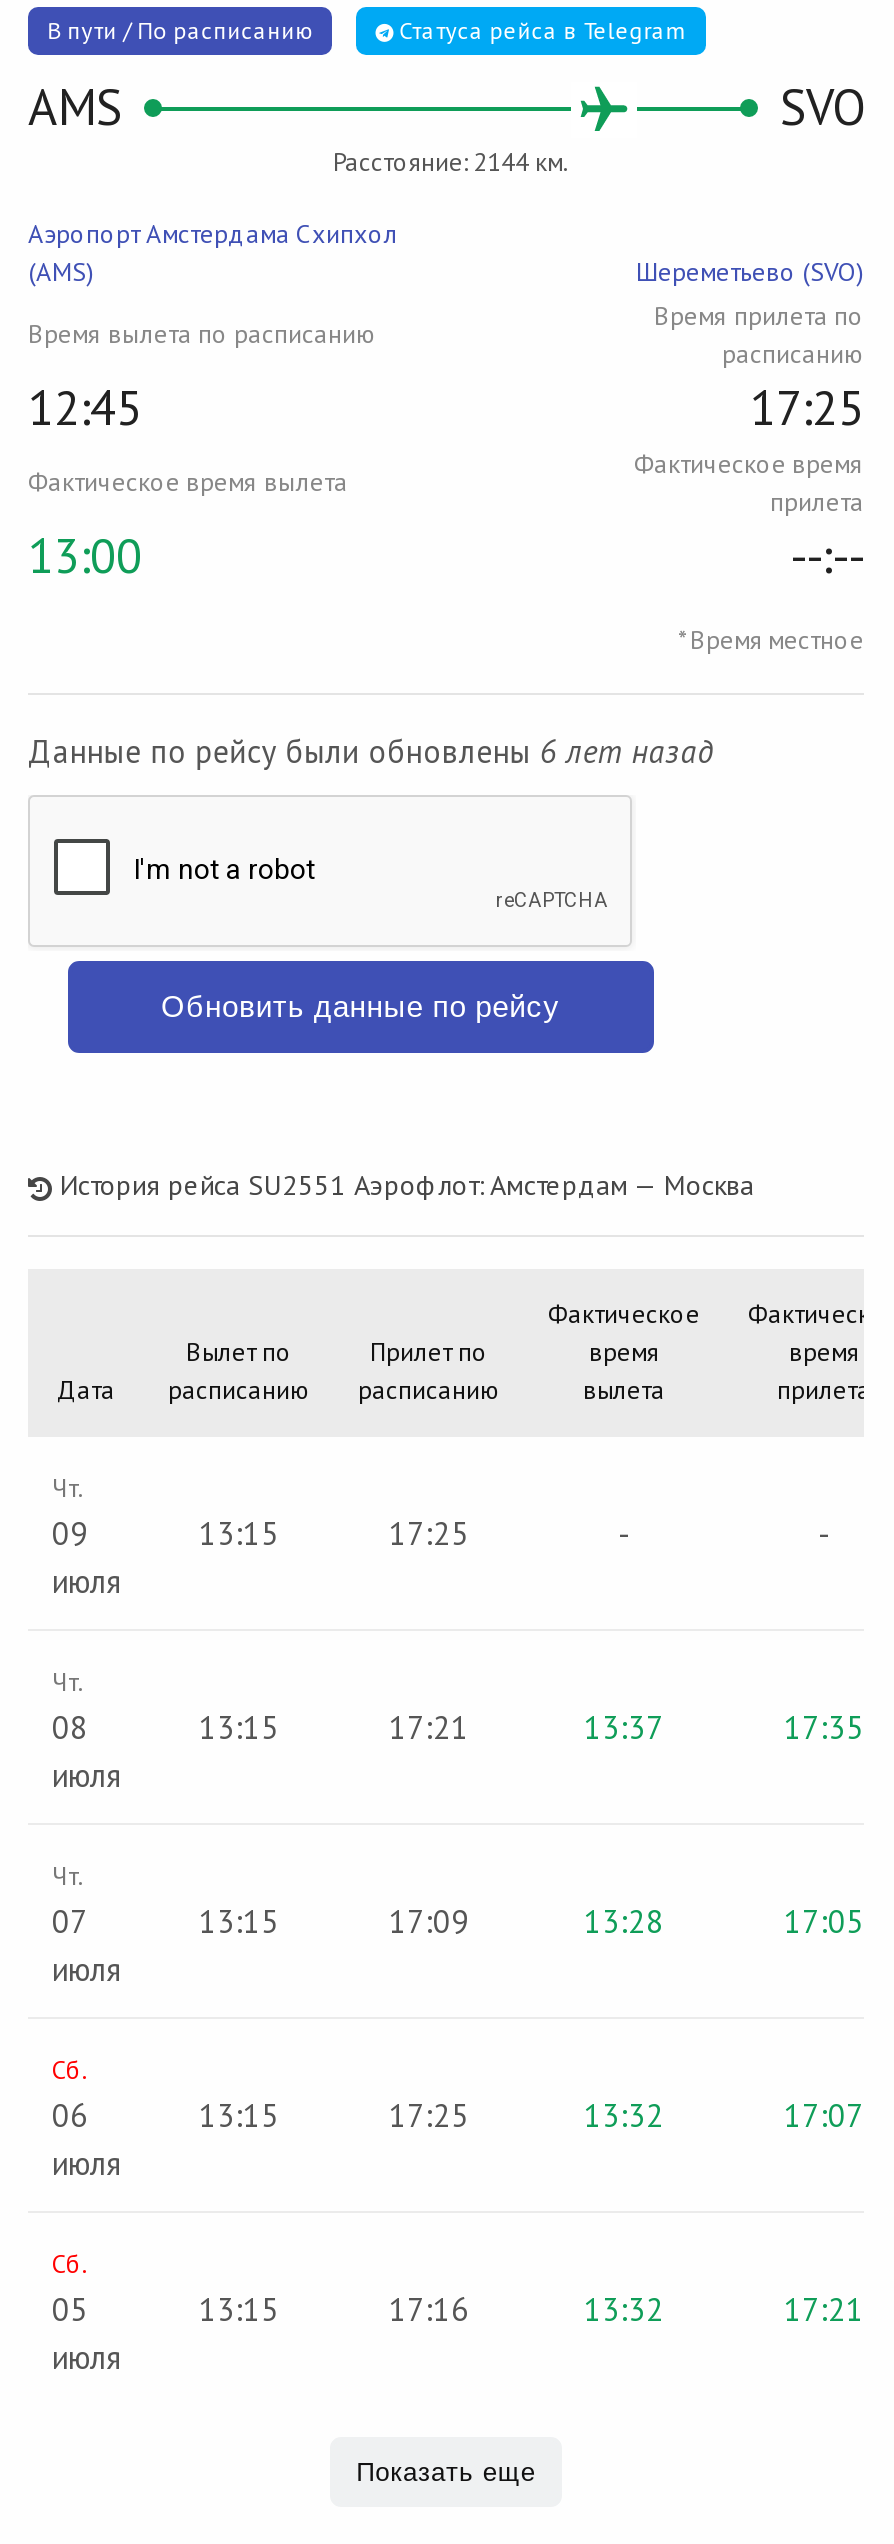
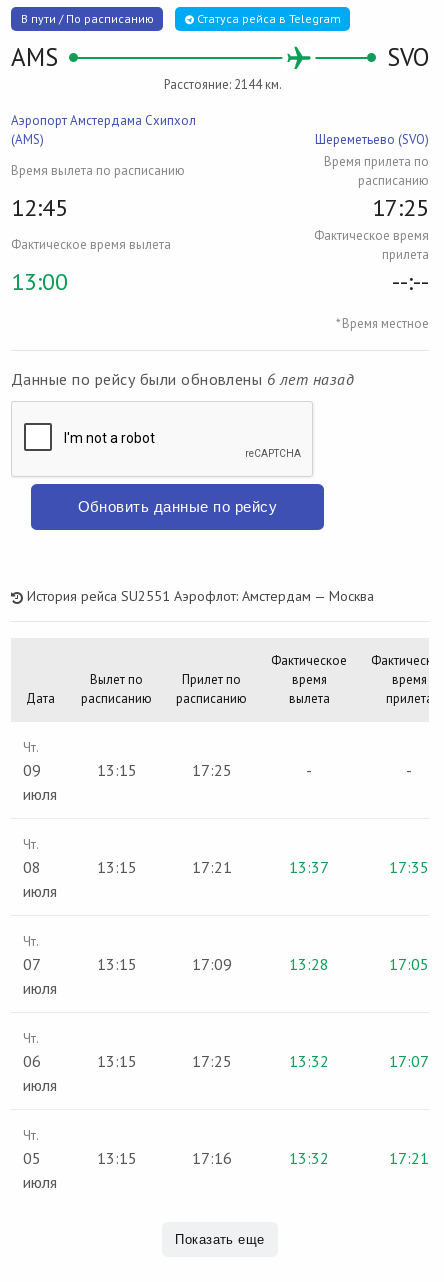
- Сб.
+ Чт.

- Сб.
+ Чт.
